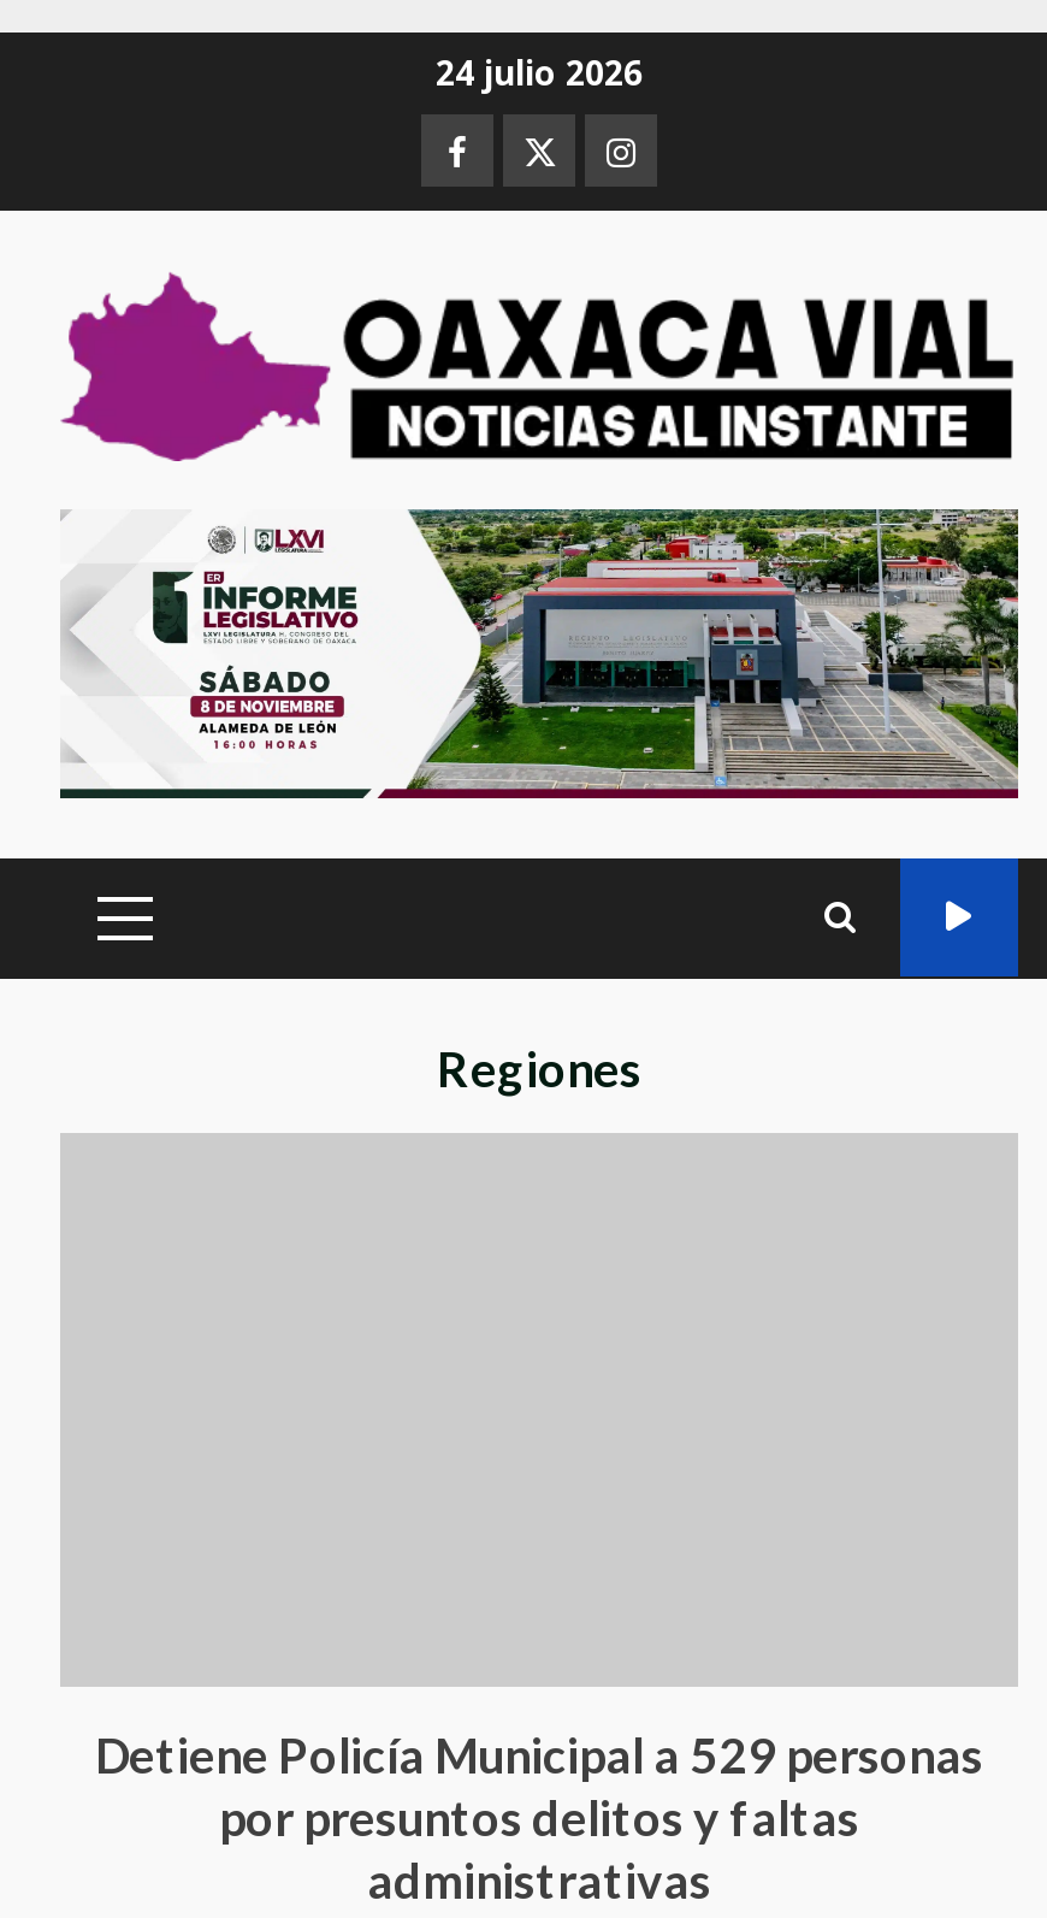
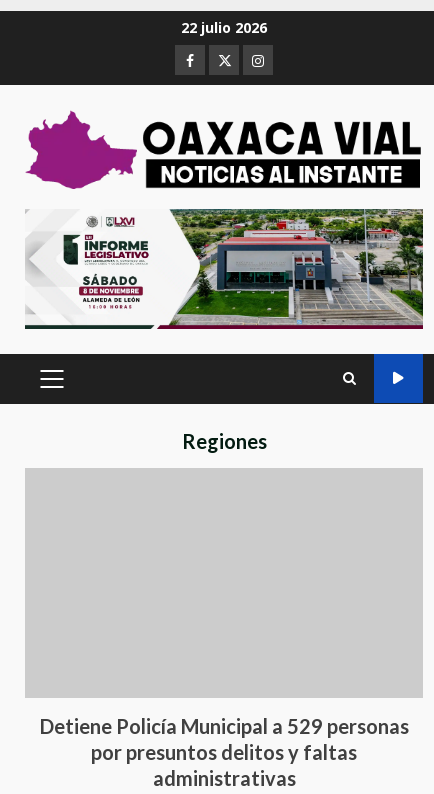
- 24 julio 2026
+ 22 julio 2026
